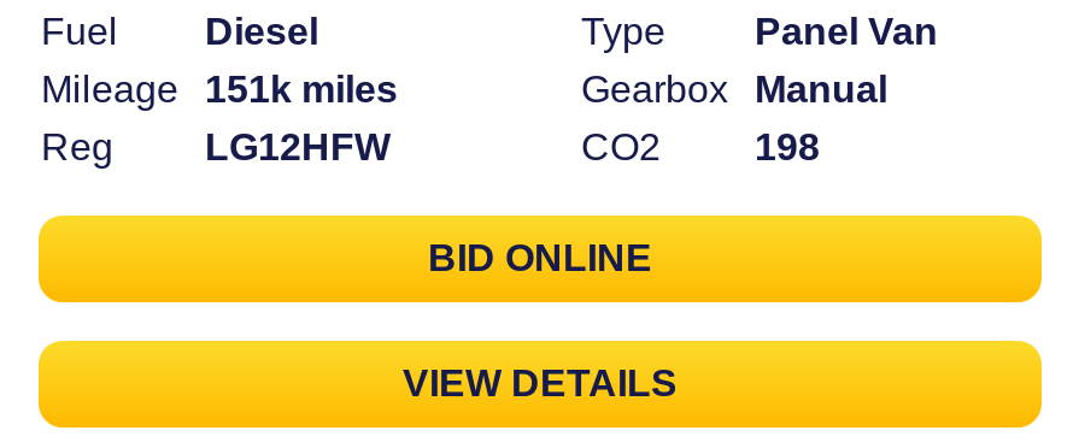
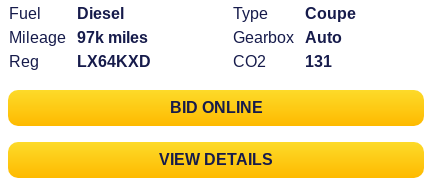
- Panel Van
+ Coupe

- Mileage 151k miles
+ Mileage 97k miles

- Manual
+ Auto

- LG12HFW
+ LX64KXD

- 198
+ 131
